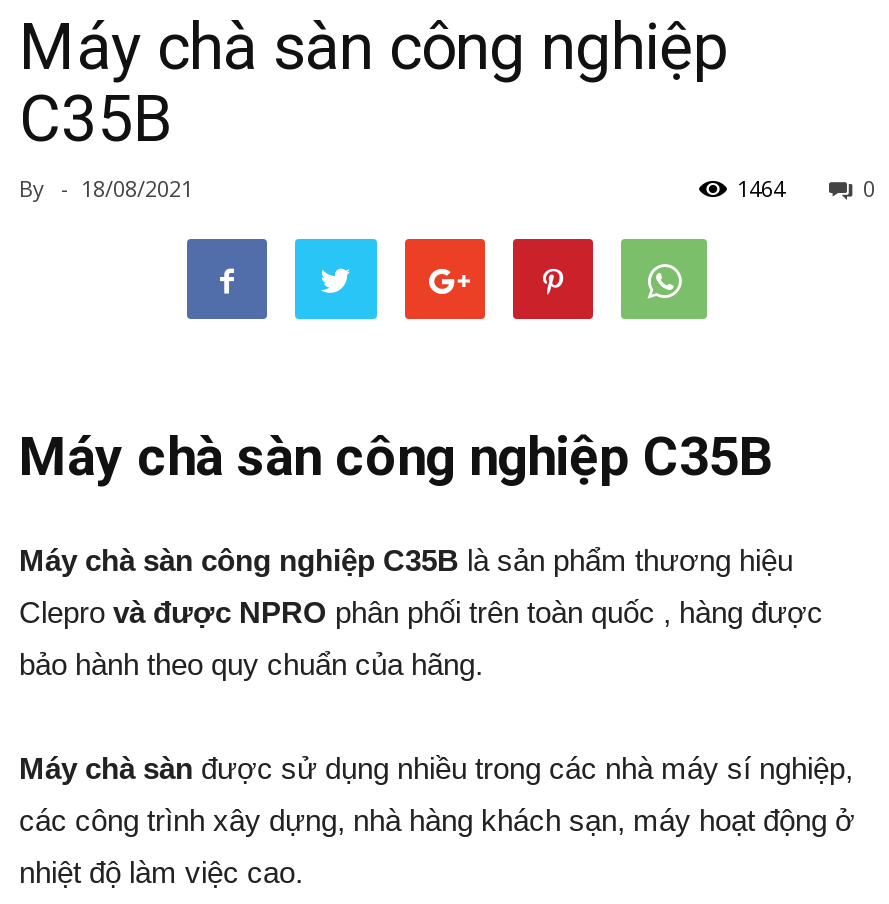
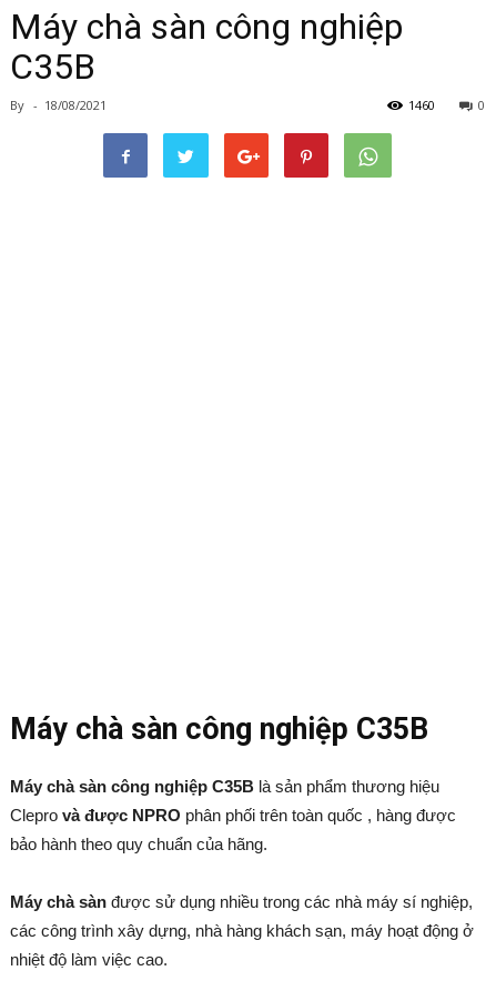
- 1464
+ 1460
